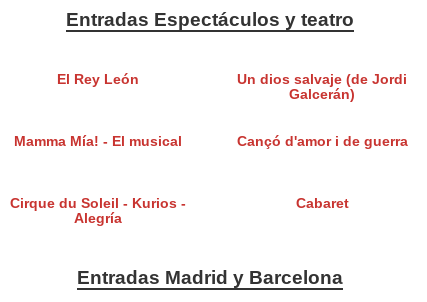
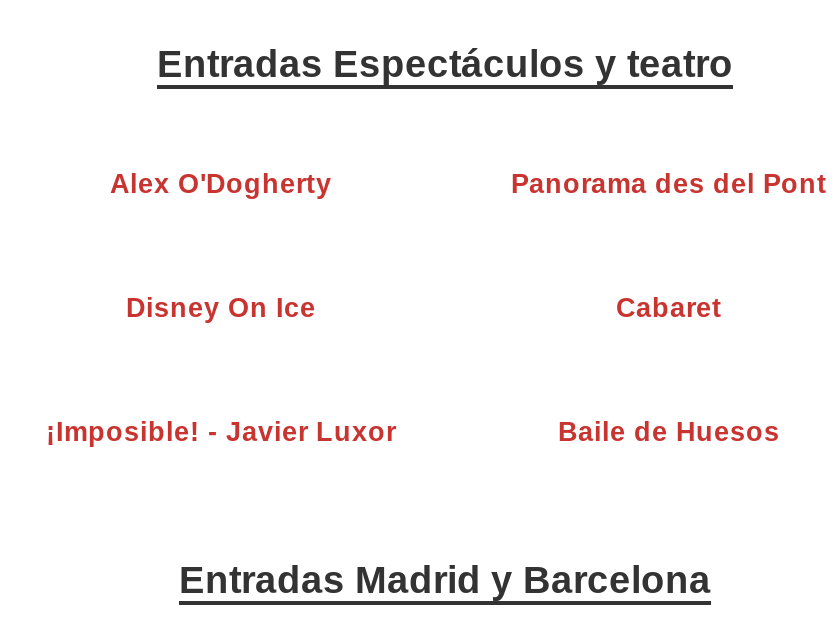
- El Rey León
- Un dios salvaje (de Jordi
- Galcerán)
- Mamma Mía! - El musical
- Cançó d'amor i de guerra
+ Alex O'Dogherty
+ Panorama des del Pont

- Cirque du Soleil - Kurios -
- Alegría
+ Disney On Ice

moved up: Cabaret

+ ¡Imposible! - Javier Luxor
+ Baile de Huesos
